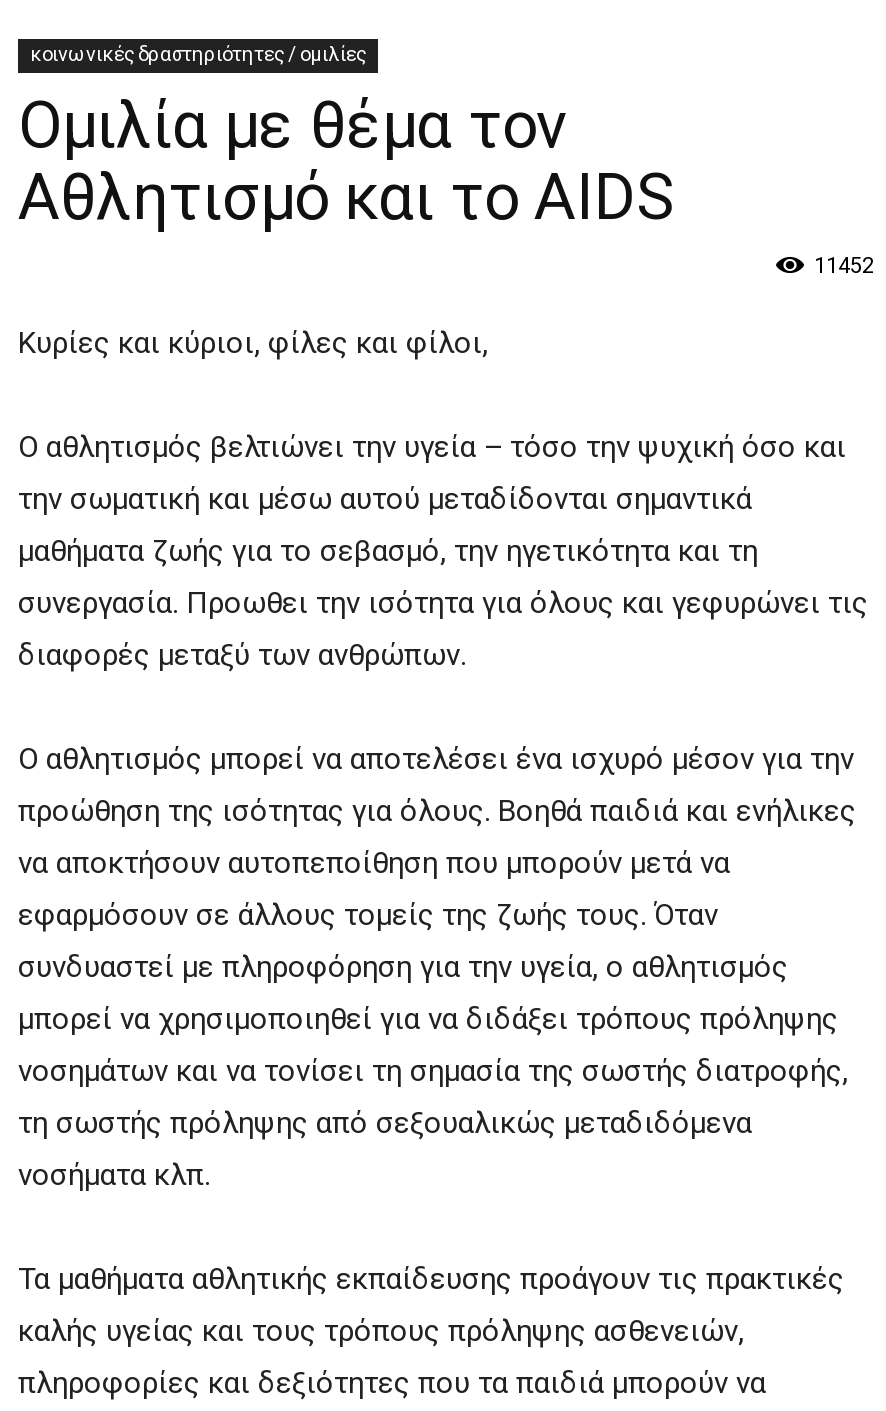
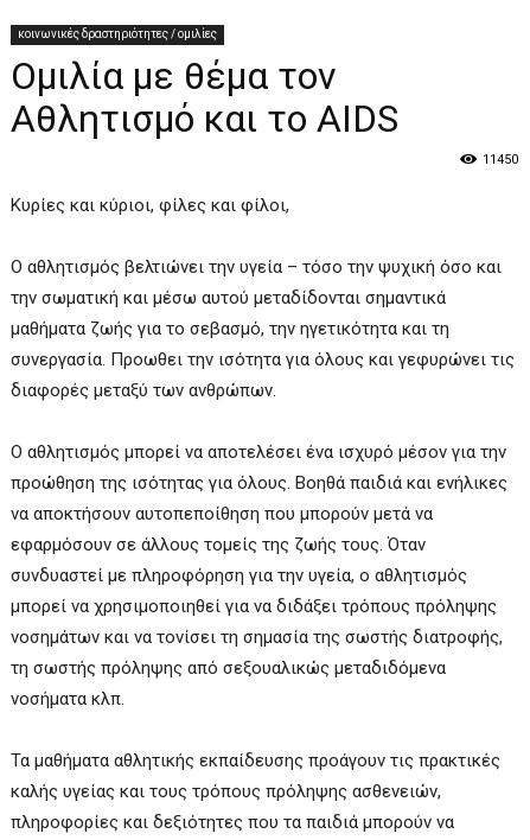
- 11452
+ 11450
